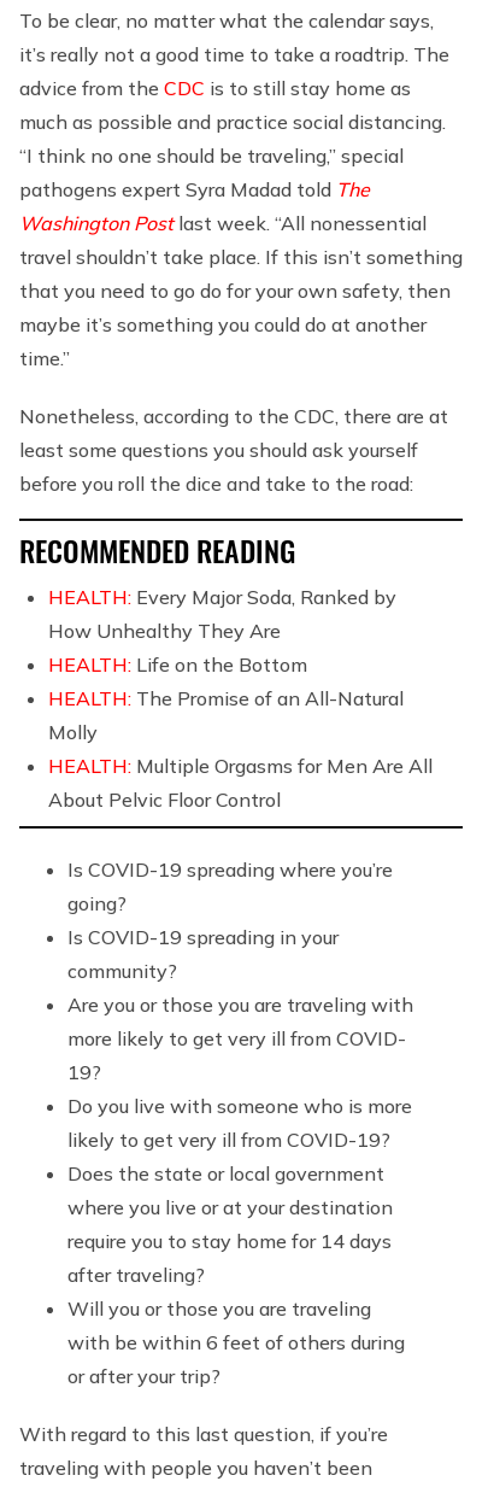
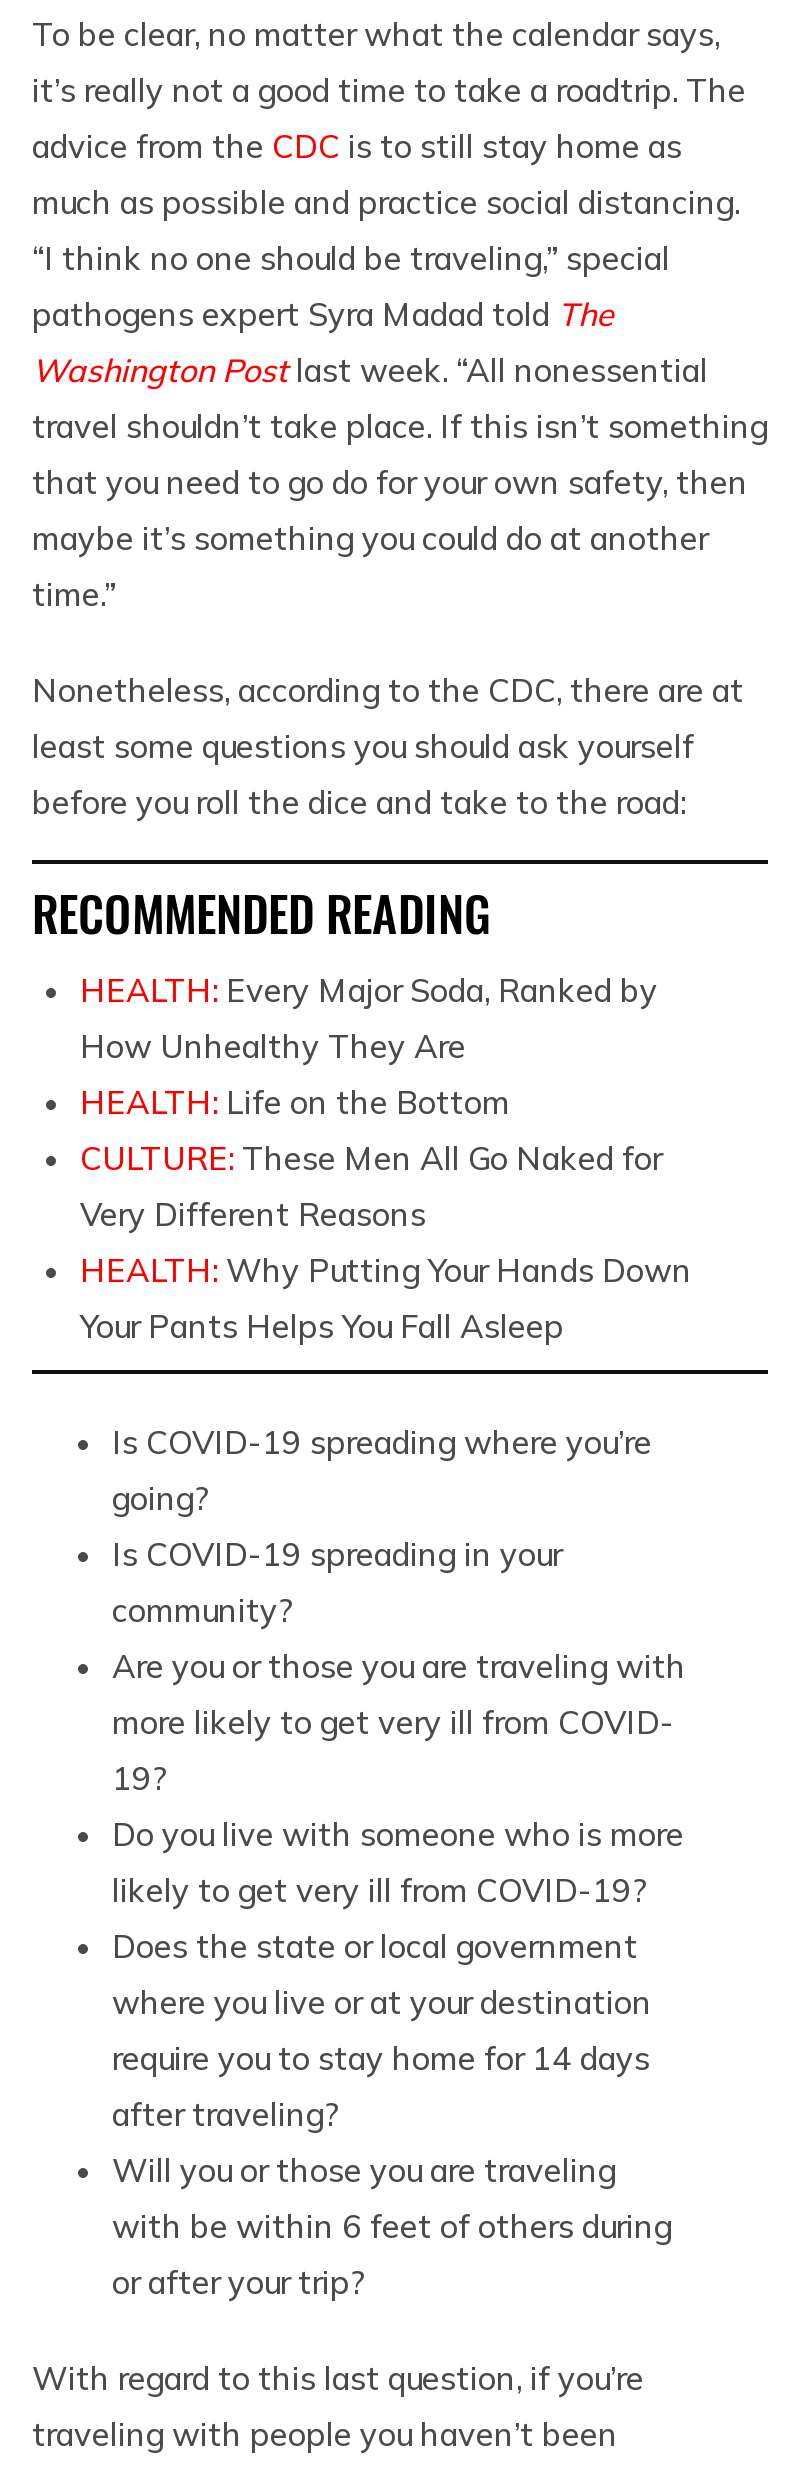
- HEALTH: The Promise of an All-Natural
- Molly
- HEALTH: Multiple Orgasms for Men Are All
- About Pelvic Floor Control
+ CULTURE: These Men All Go Naked for
+ Very Different Reasons
+ HEALTH: Why Putting Your Hands Down
+ Your Pants Helps You Fall Asleep
